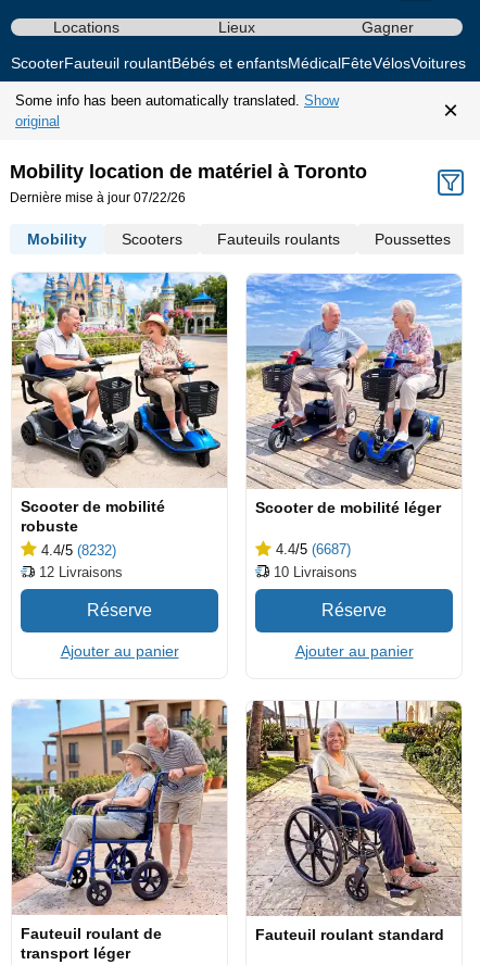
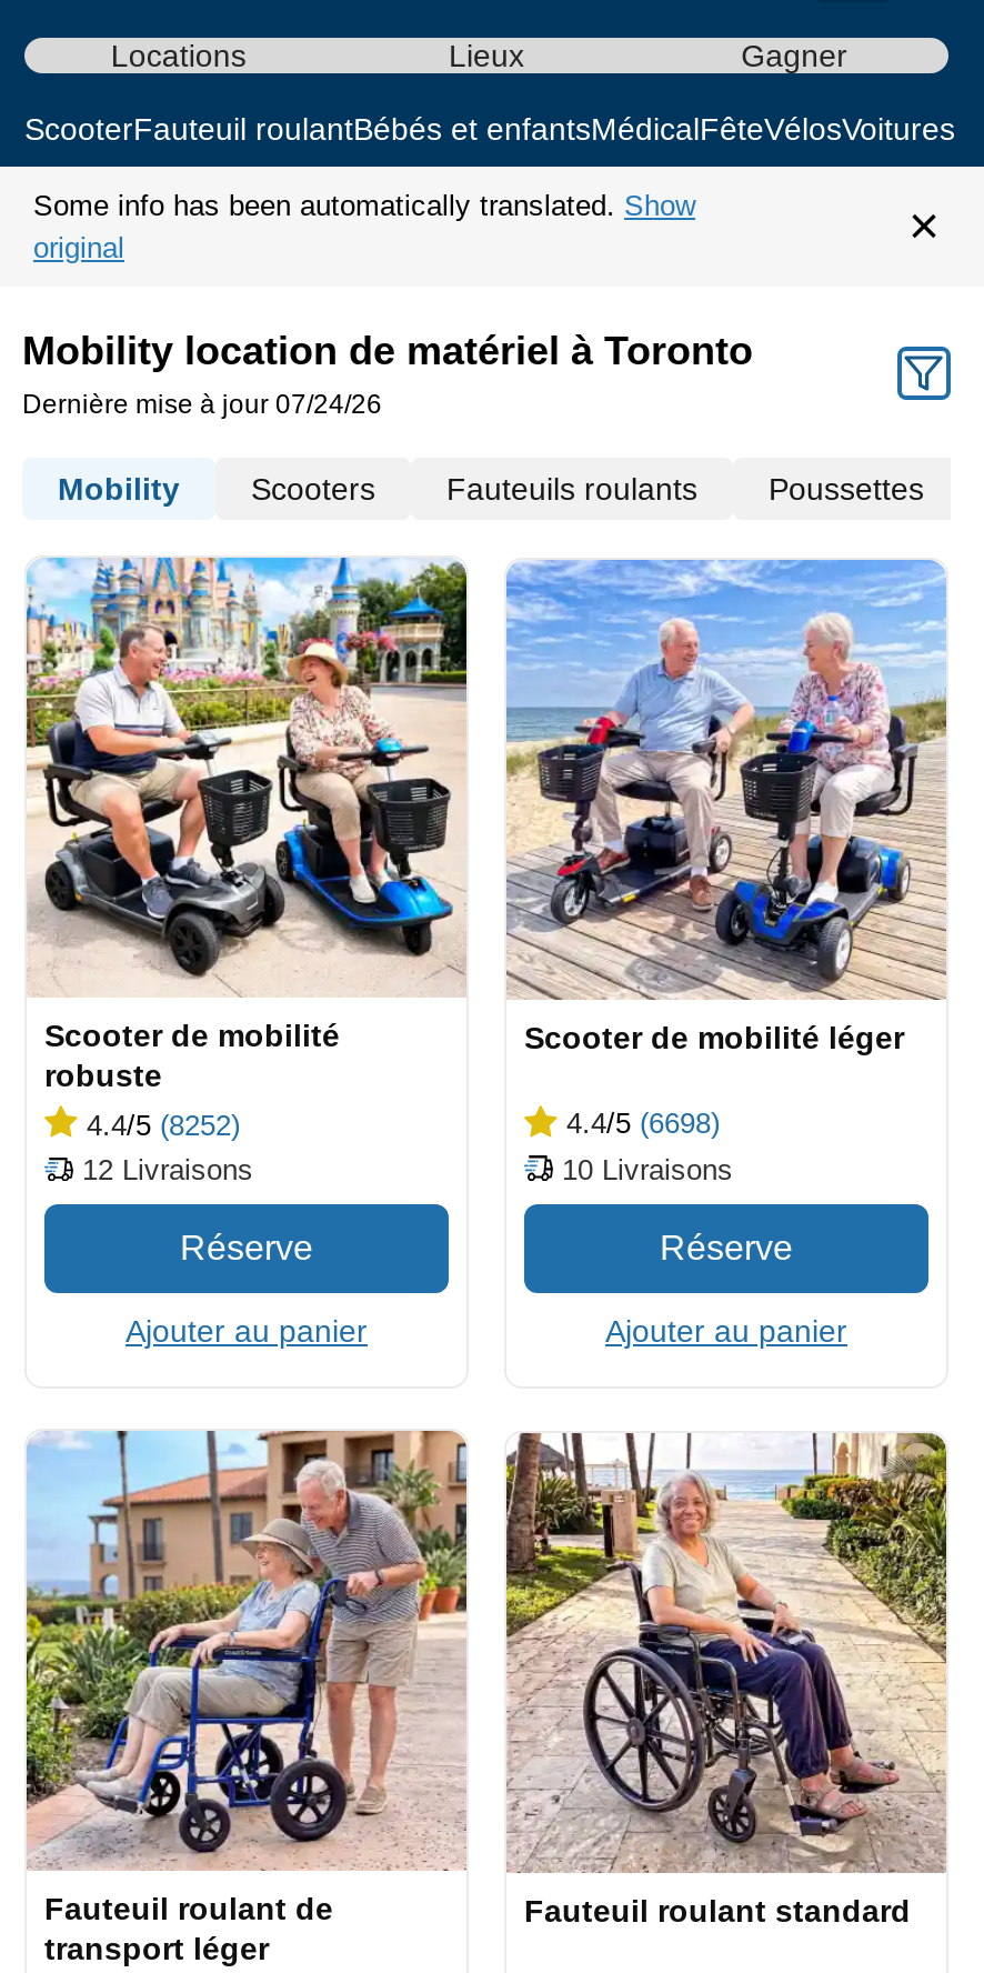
- Dernière mise à jour 07/22/26
+ Dernière mise à jour 07/24/26

- 4.4/5 (8232)
+ 4.4/5 (8252)

- 4.4/5 (6687)
+ 4.4/5 (6698)
